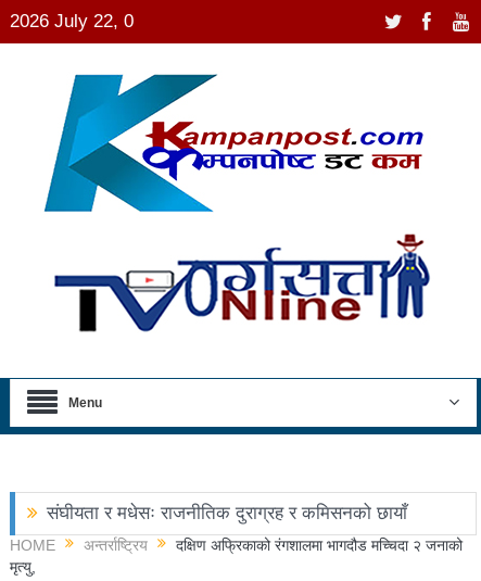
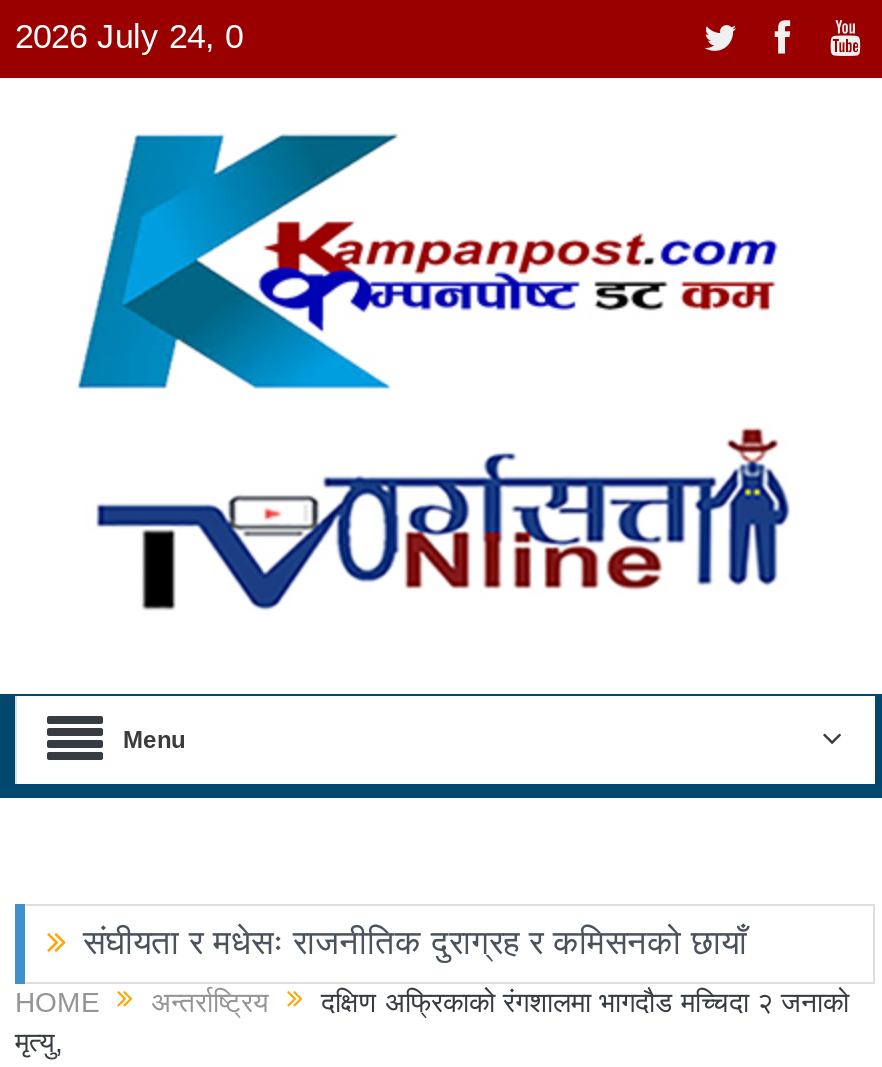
- 2026 July 22, 0
+ 2026 July 24, 0
